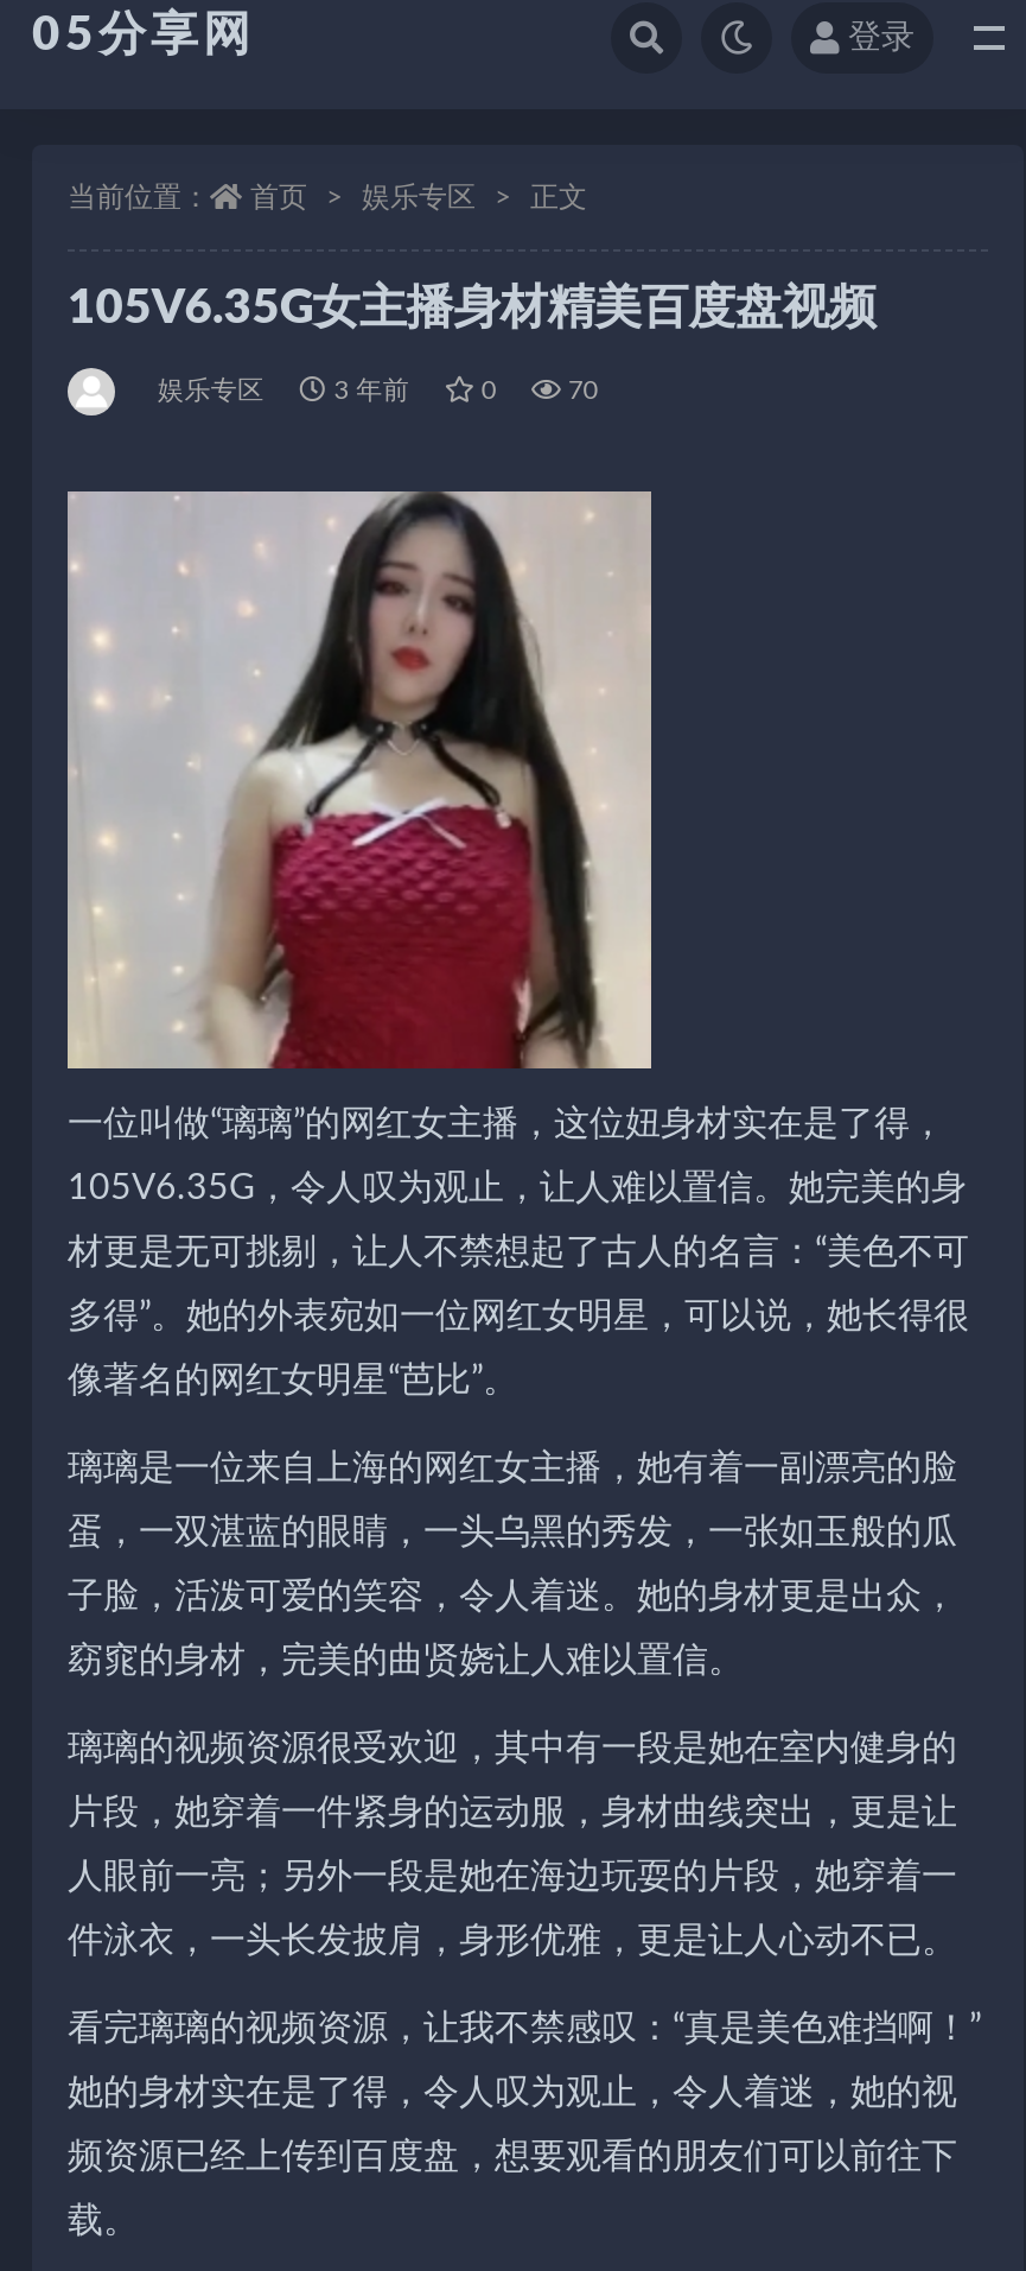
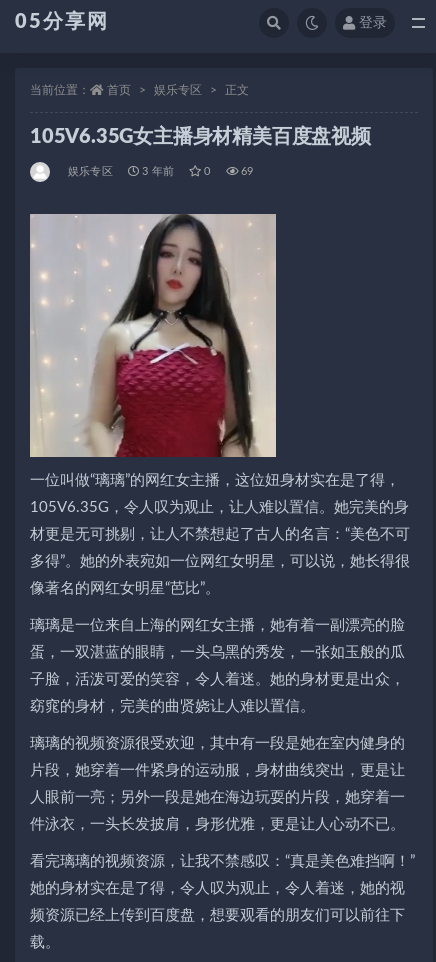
- 70
+ 69
